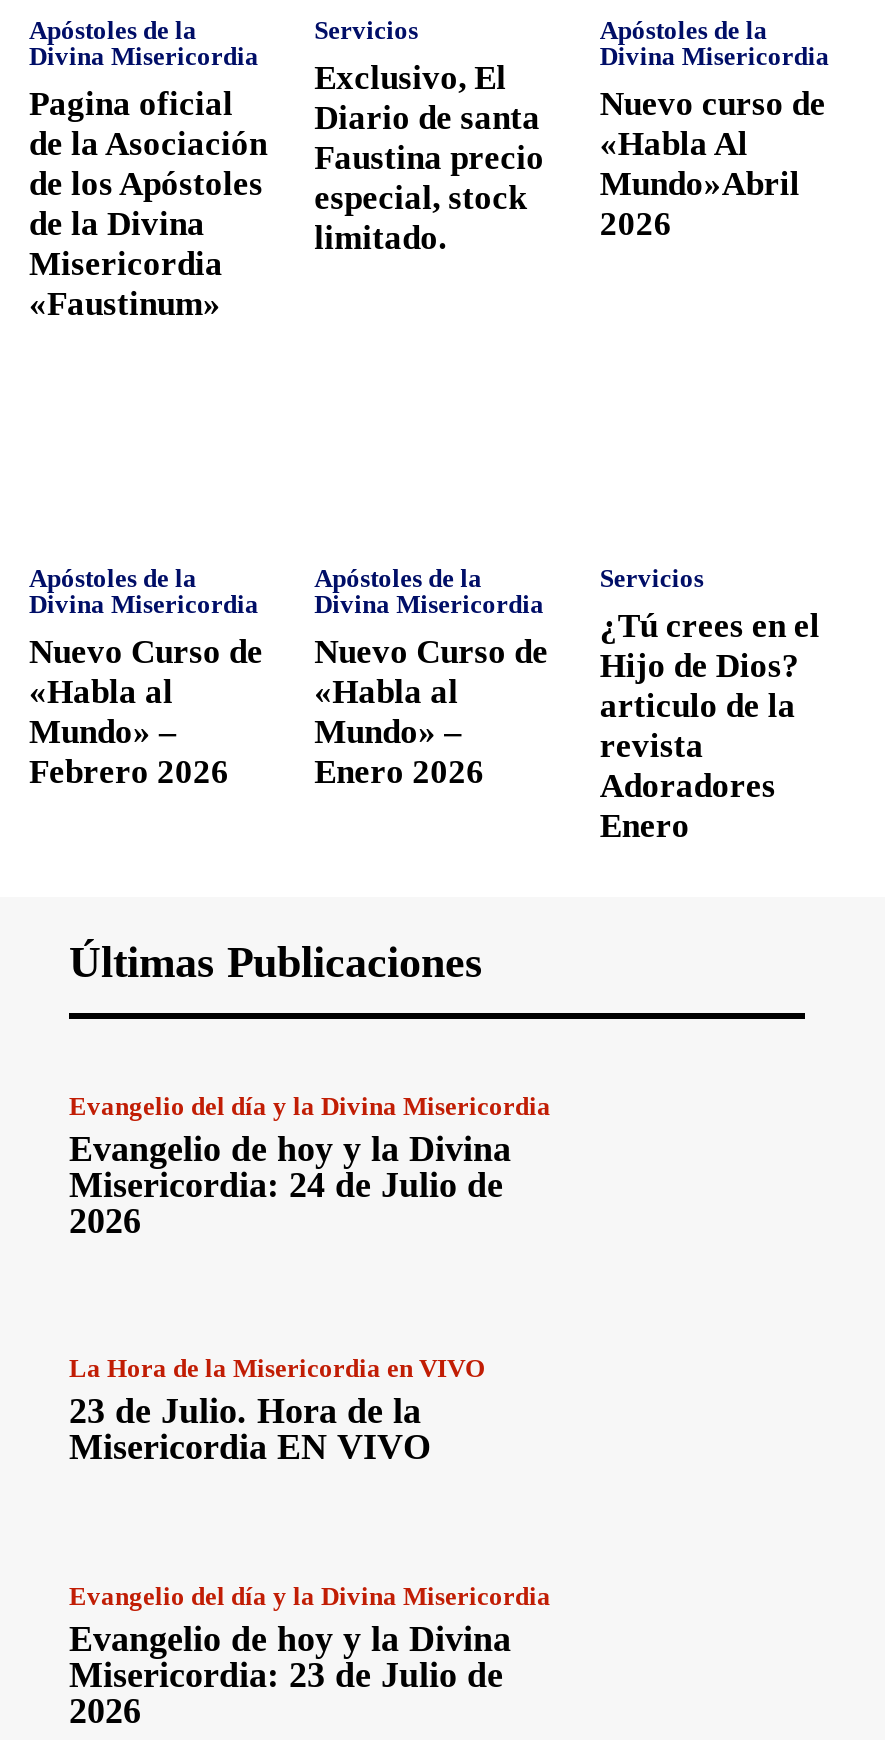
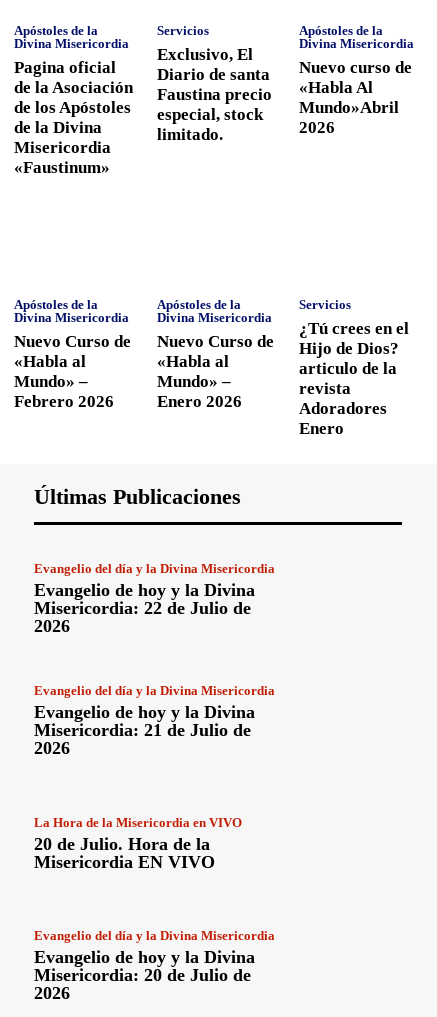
- Misericordia: 24 de Julio de
+ Misericordia: 22 de Julio de
+ 2026
+ Evangelio del día y la Divina Misericordia
+ Evangelio de hoy y la Divina
+ Misericordia: 21 de Julio de

- 23 de Julio. Hora de la
+ 20 de Julio. Hora de la

- Misericordia: 23 de Julio de
+ Misericordia: 20 de Julio de
